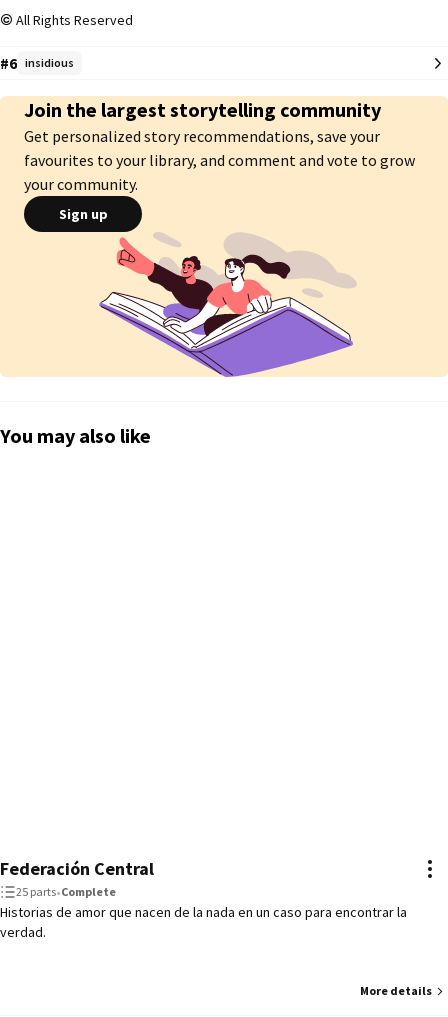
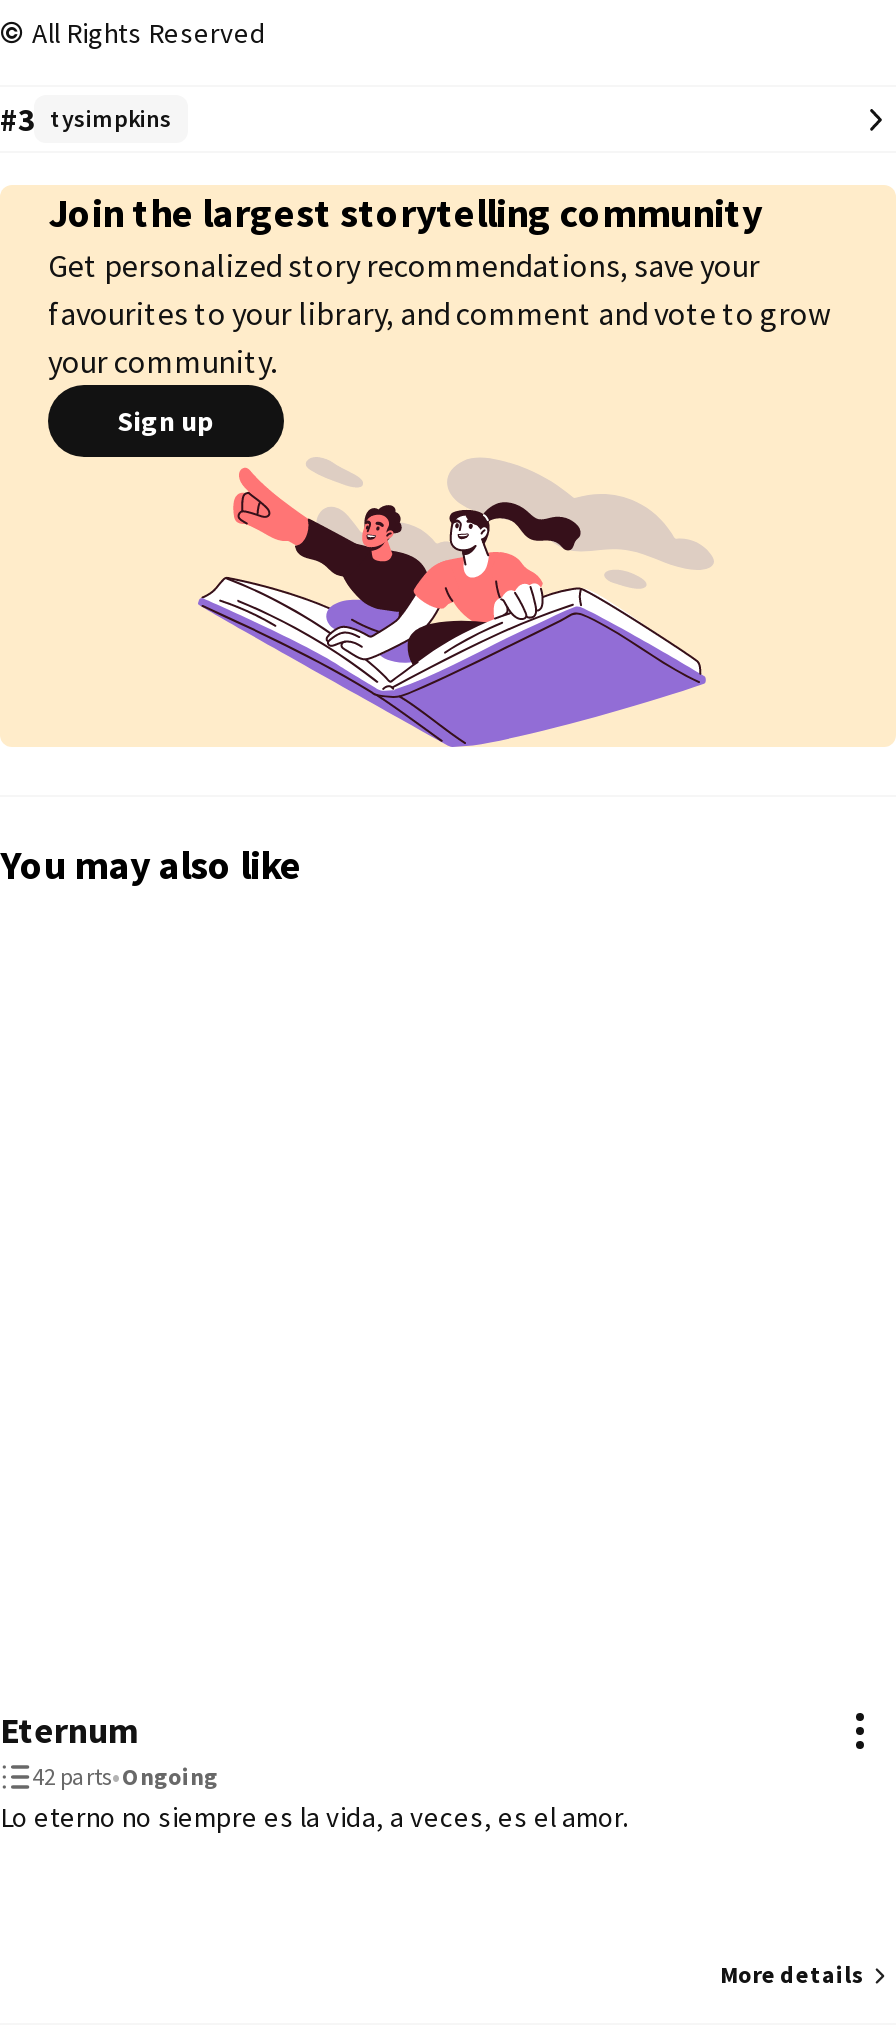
- #6 insidious
+ #3 tysimpkins

- Federación Central
- 25 parts•Complete
- Historias de amor que nacen de la nada en un caso para encontrar la
- verdad.
+ Eternum
+ 42 parts•Ongoing
+ Lo eterno no siempre es la vida, a veces, es el amor.
